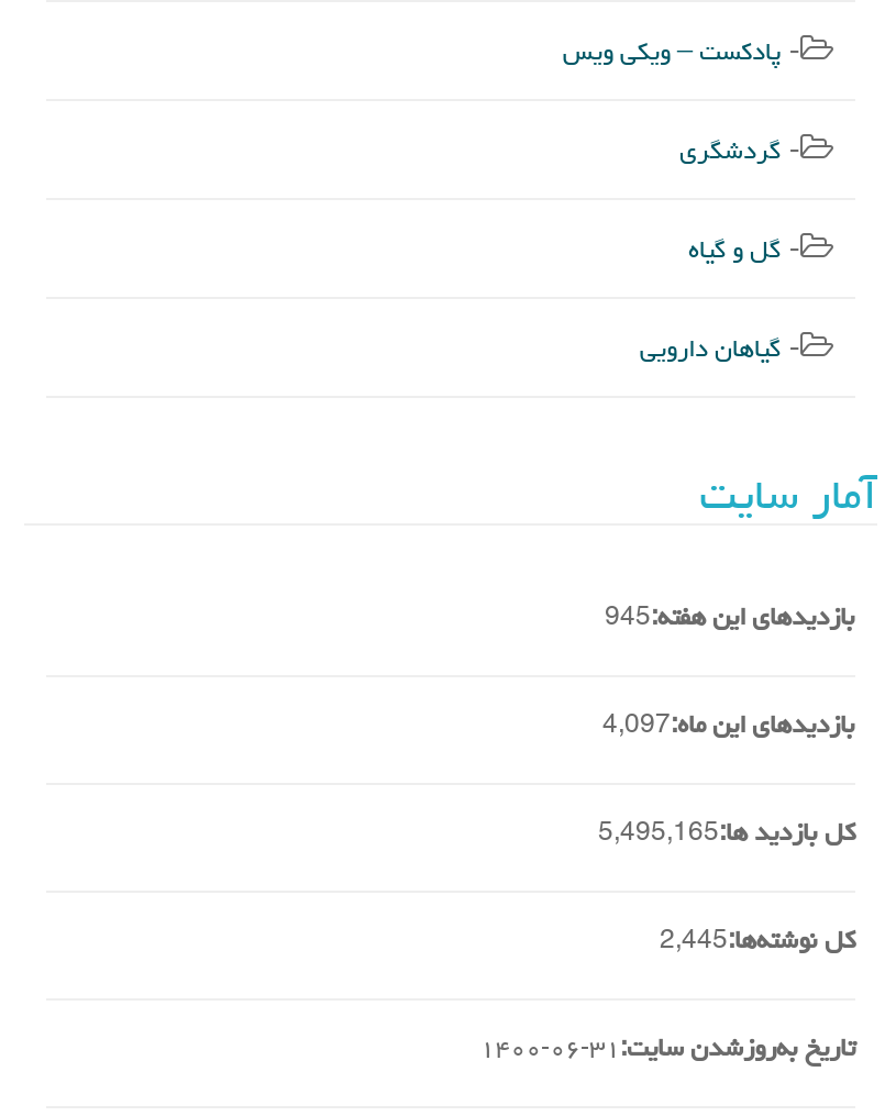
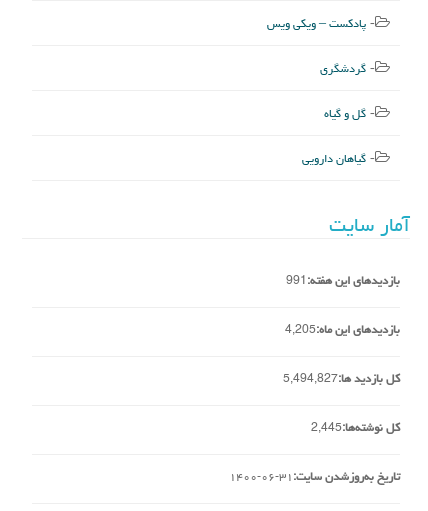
- بازدیدهای این هفته:945
+ بازدیدهای این هفته:991

- بازدیدهای این ماه:4,097
+ بازدیدهای این ماه:4,205

- کل بازدید ها:5,495,165
+ کل بازدید ها:5,494,827
